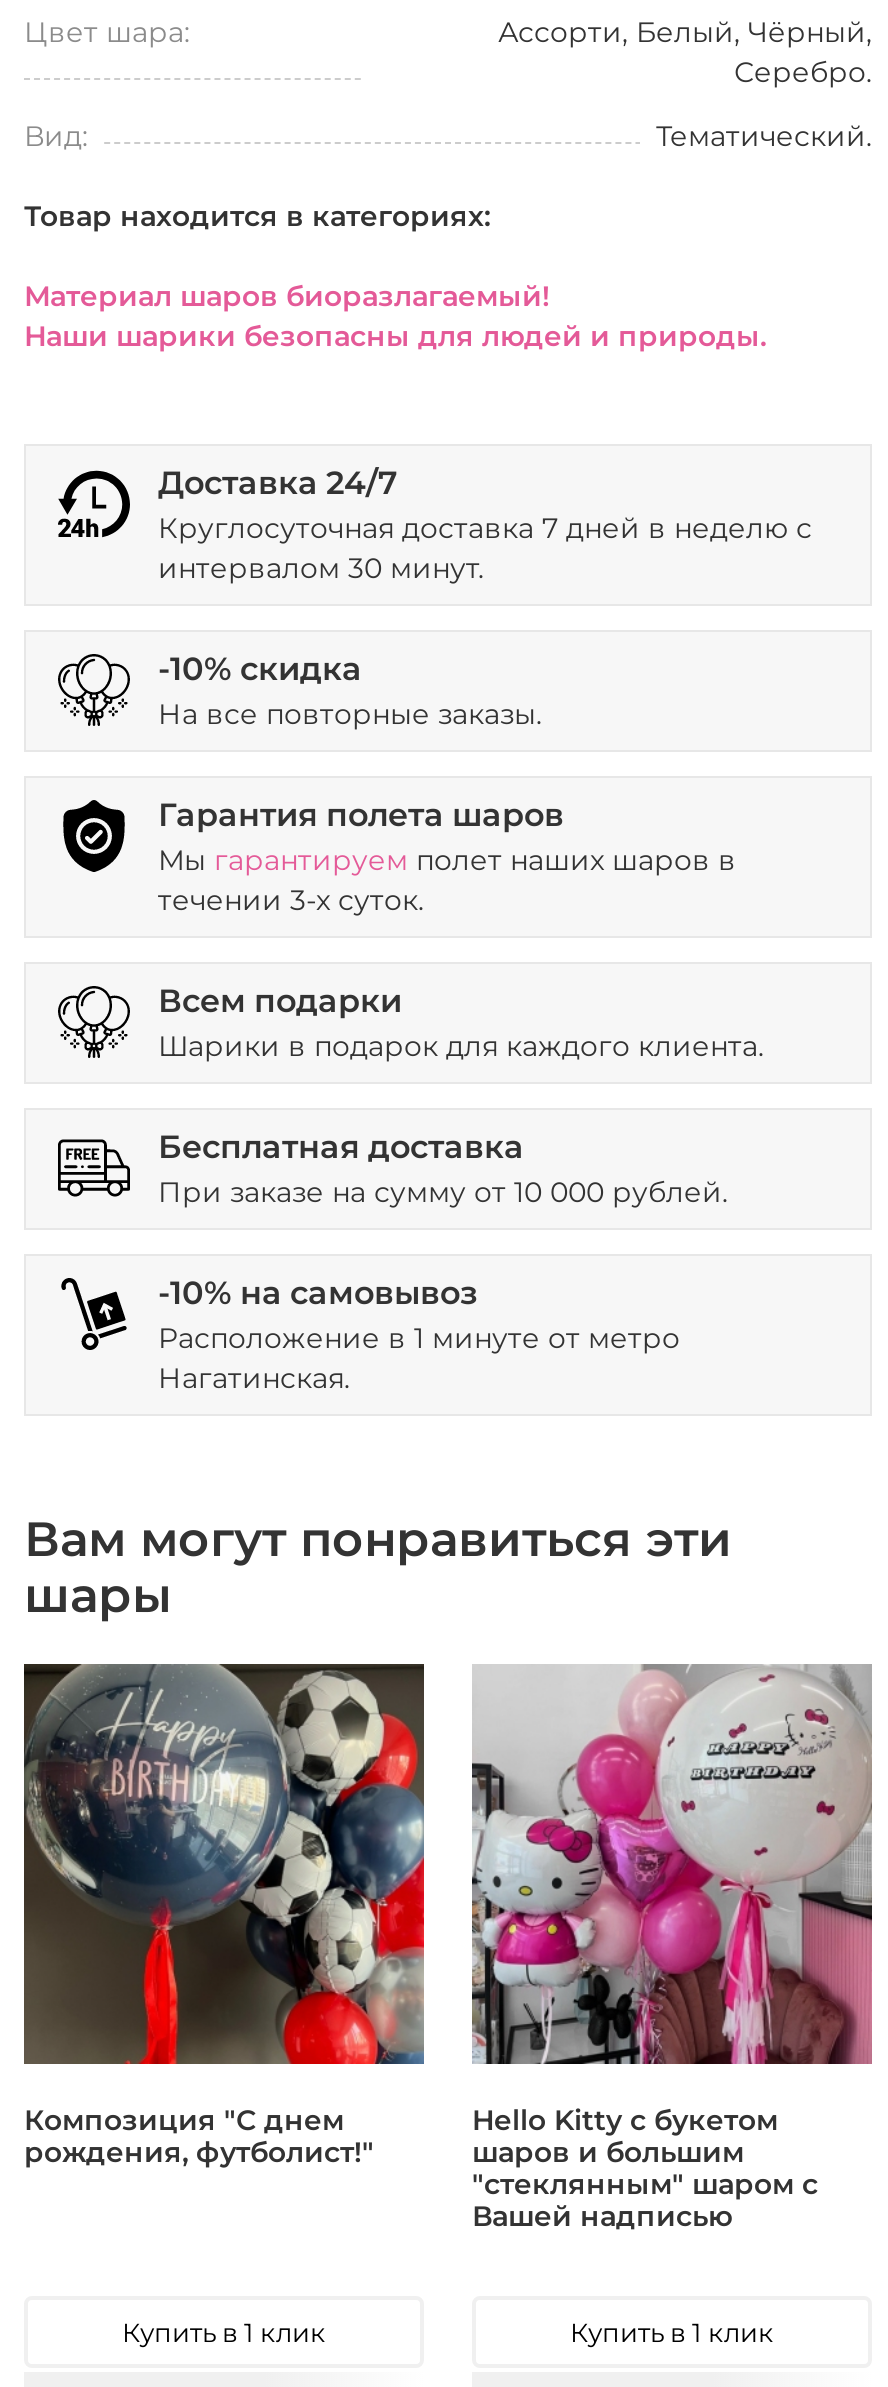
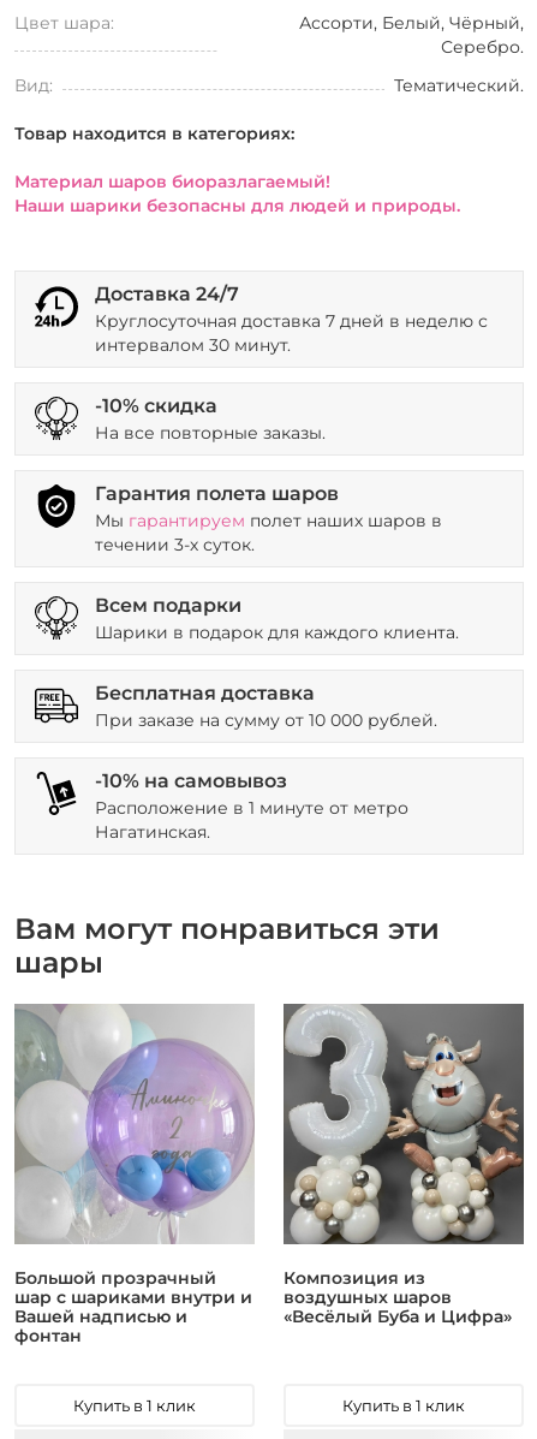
- [image]
- Композиция "С днем
- рождения, футболист!"
+ [image]
+ Большой прозрачный
+ шар с шариками внутри и
+ Вашей надписью и
+ фонтан

- [image]
- Hello Kitty с букетом
- шаров и большим
- "стеклянным" шаром с
- Вашей надписью
+ [image]
+ Композиция из
+ воздушных шаров
+ «Весёлый Буба и Цифра»
